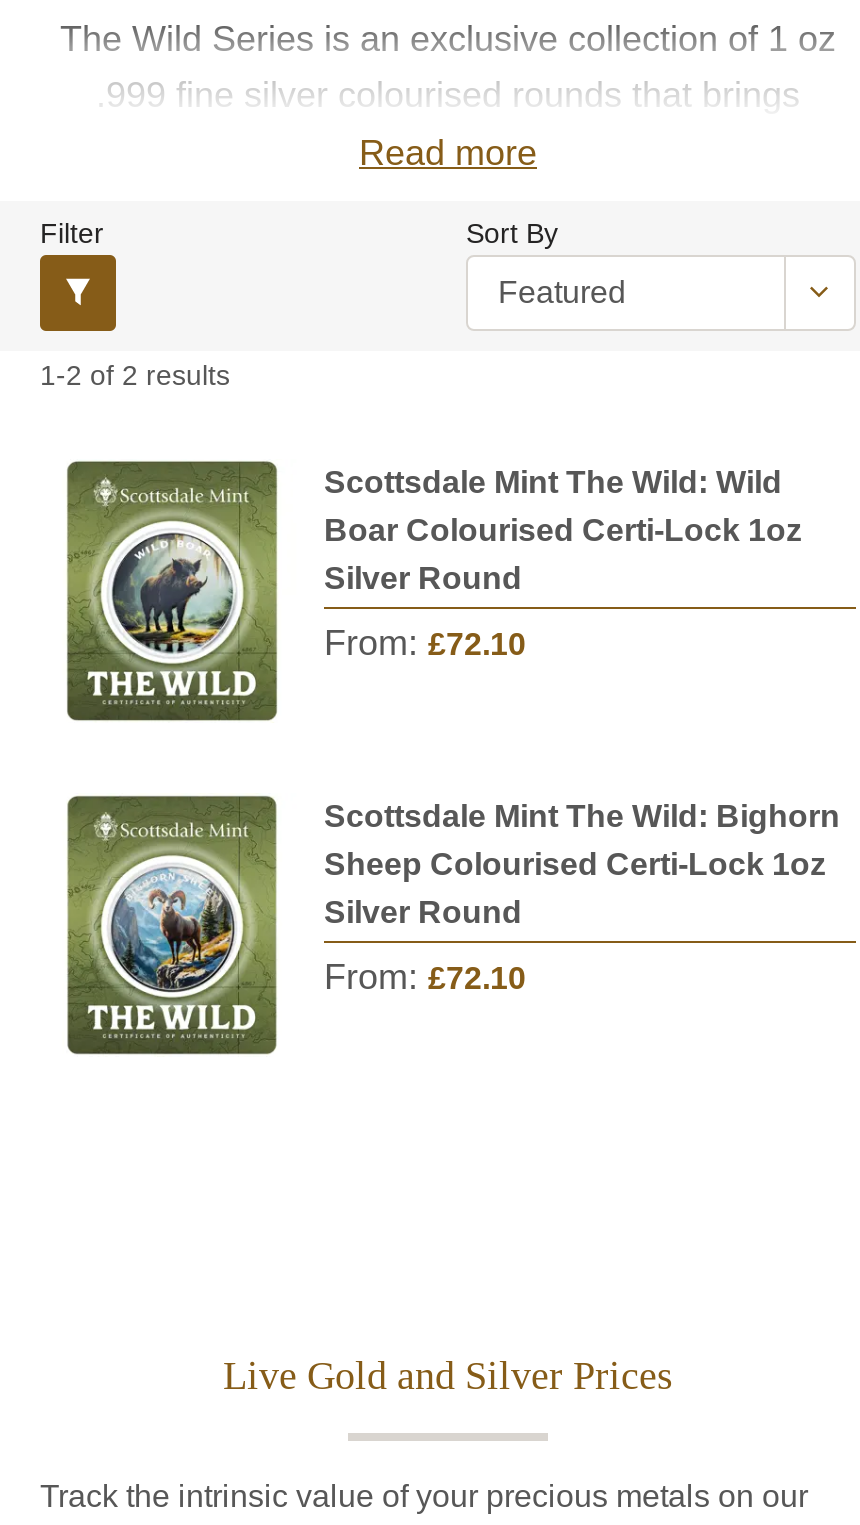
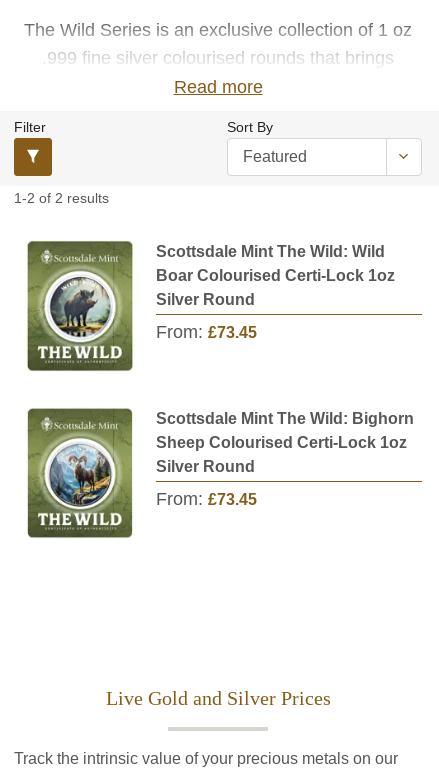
- From: £72.10
+ From: £73.45

- From: £72.10
+ From: £73.45
